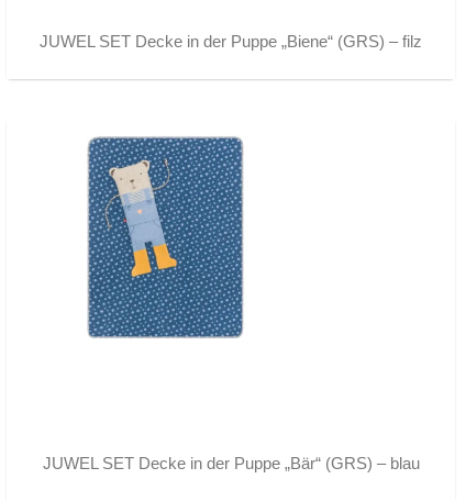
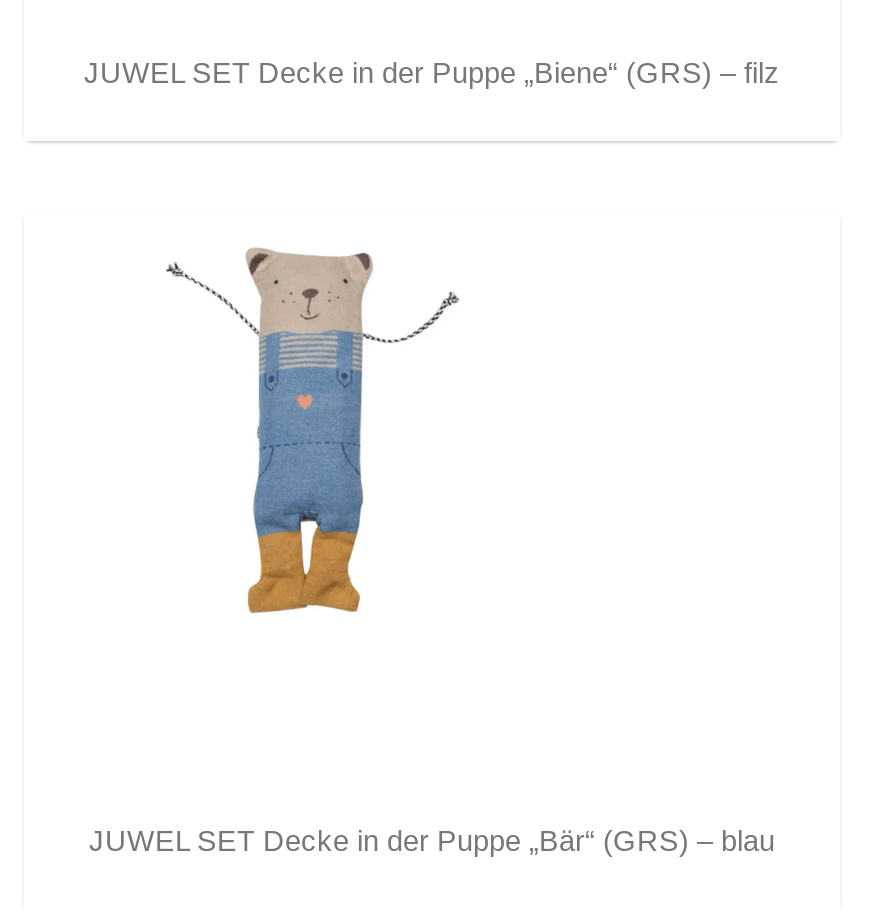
- [image]
+ [image]
